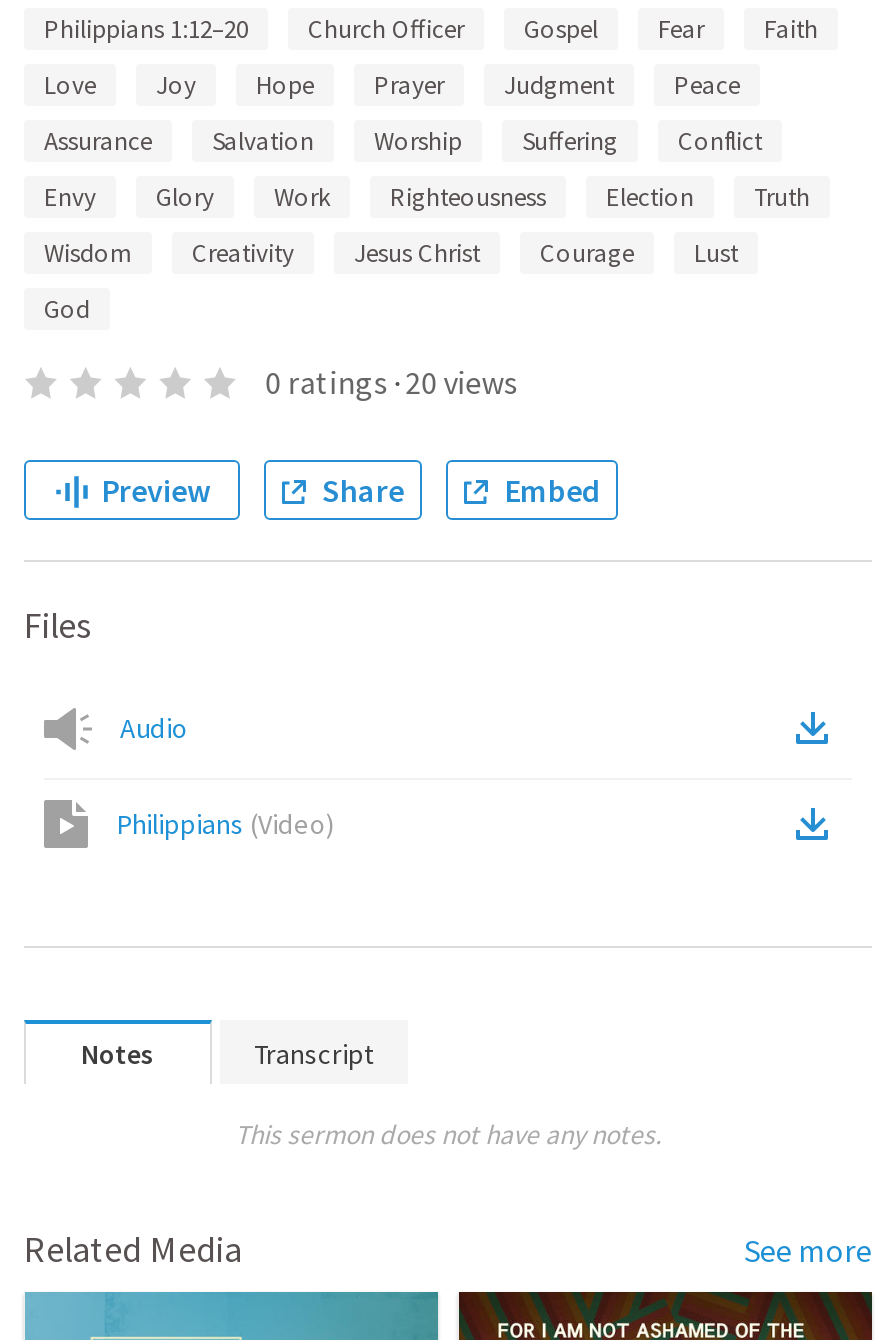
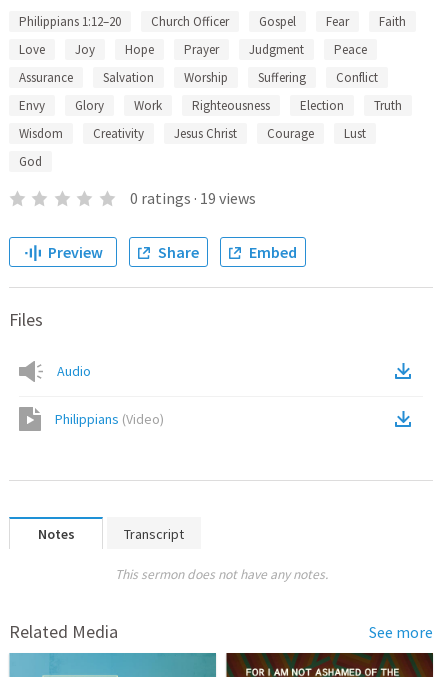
- 0 ratings · 20 views
+ 0 ratings · 19 views
